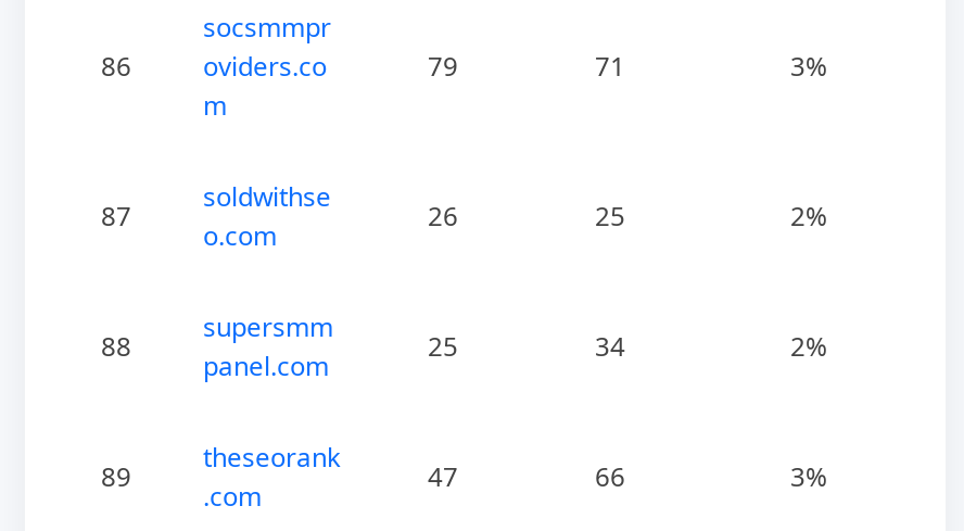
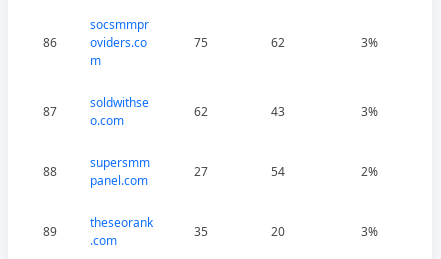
- 79
+ 75

- 71
+ 62

- 26
+ 62

- 25
+ 43

- 2%
+ 3%

- 25
+ 27

- 34
+ 54

- 47
+ 35

- 66
+ 20
